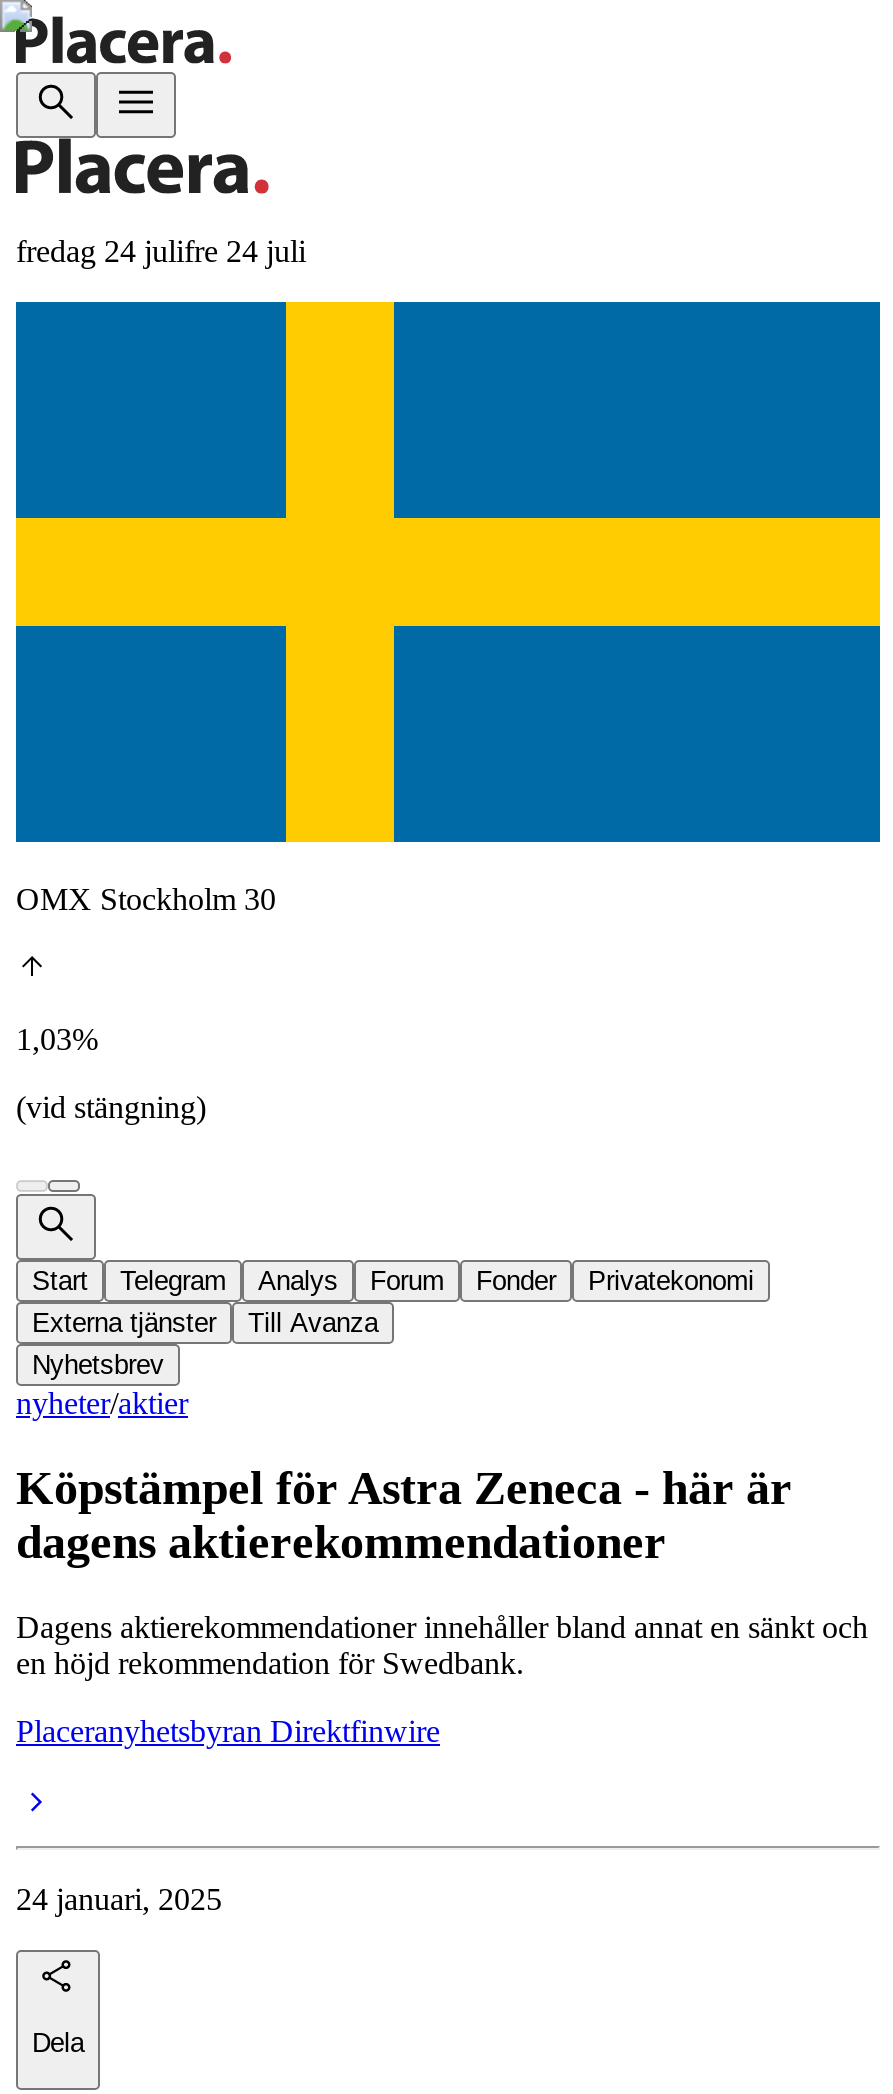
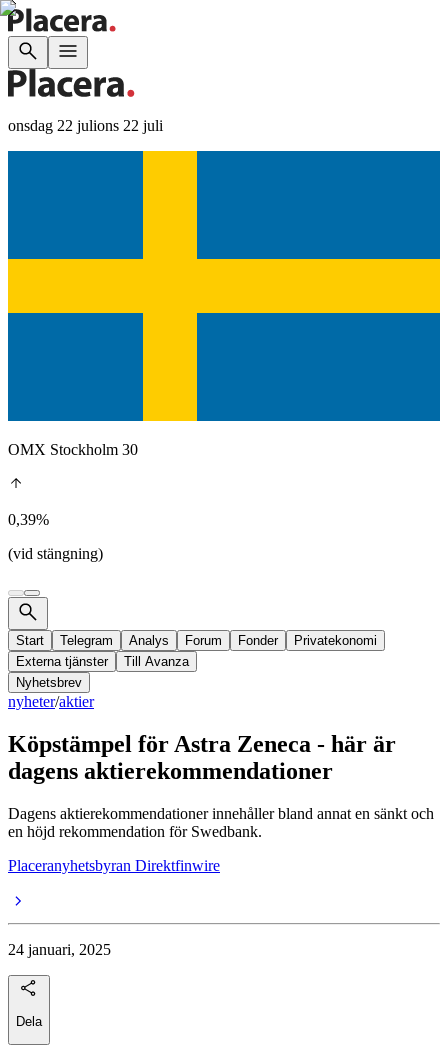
- fredag 24 julifre 24 juli
+ onsdag 22 julions 22 juli

- 1,03%
+ 0,39%
